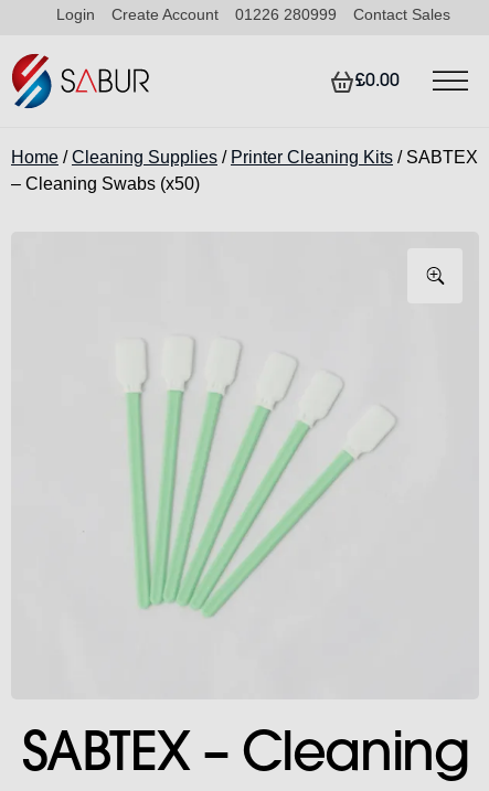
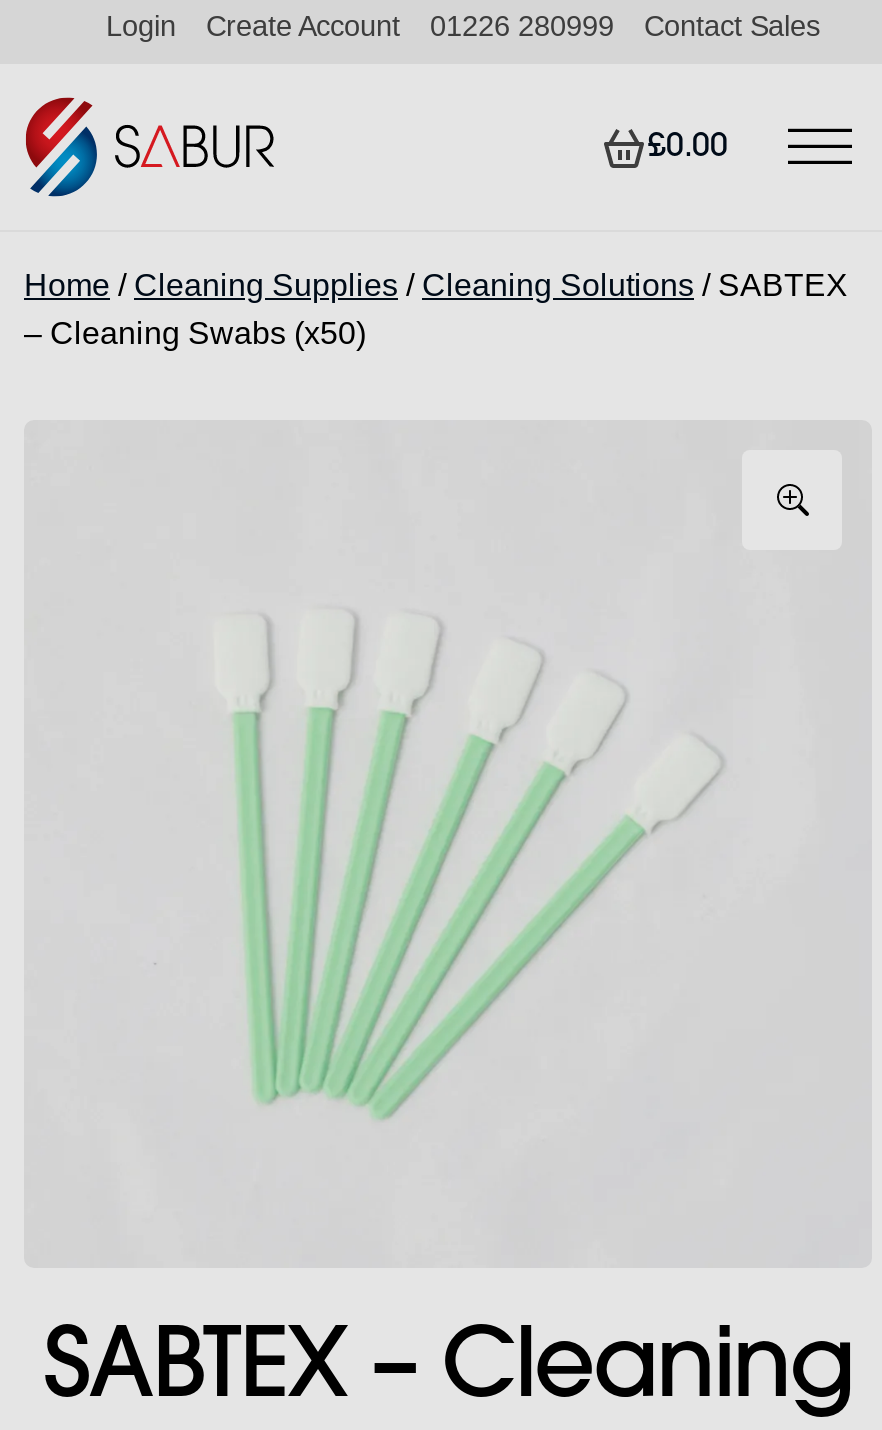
- Home / Cleaning Supplies / Printer Cleaning Kits / SABTEX
+ Home / Cleaning Supplies / Cleaning Solutions / SABTEX
